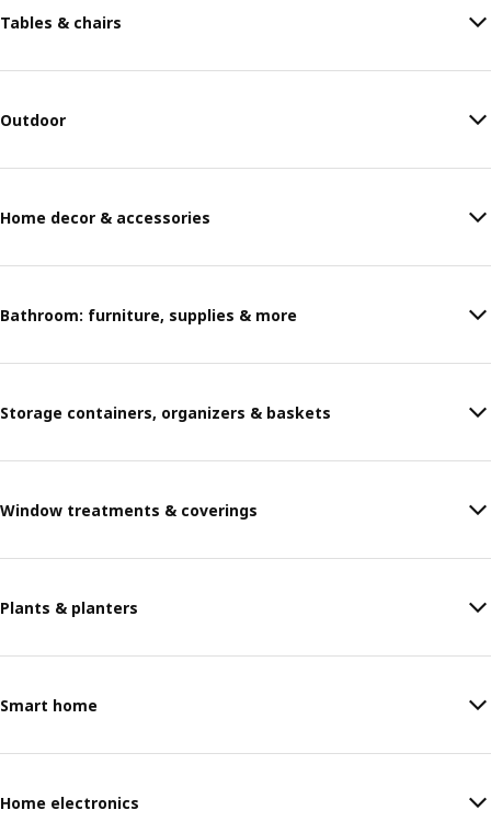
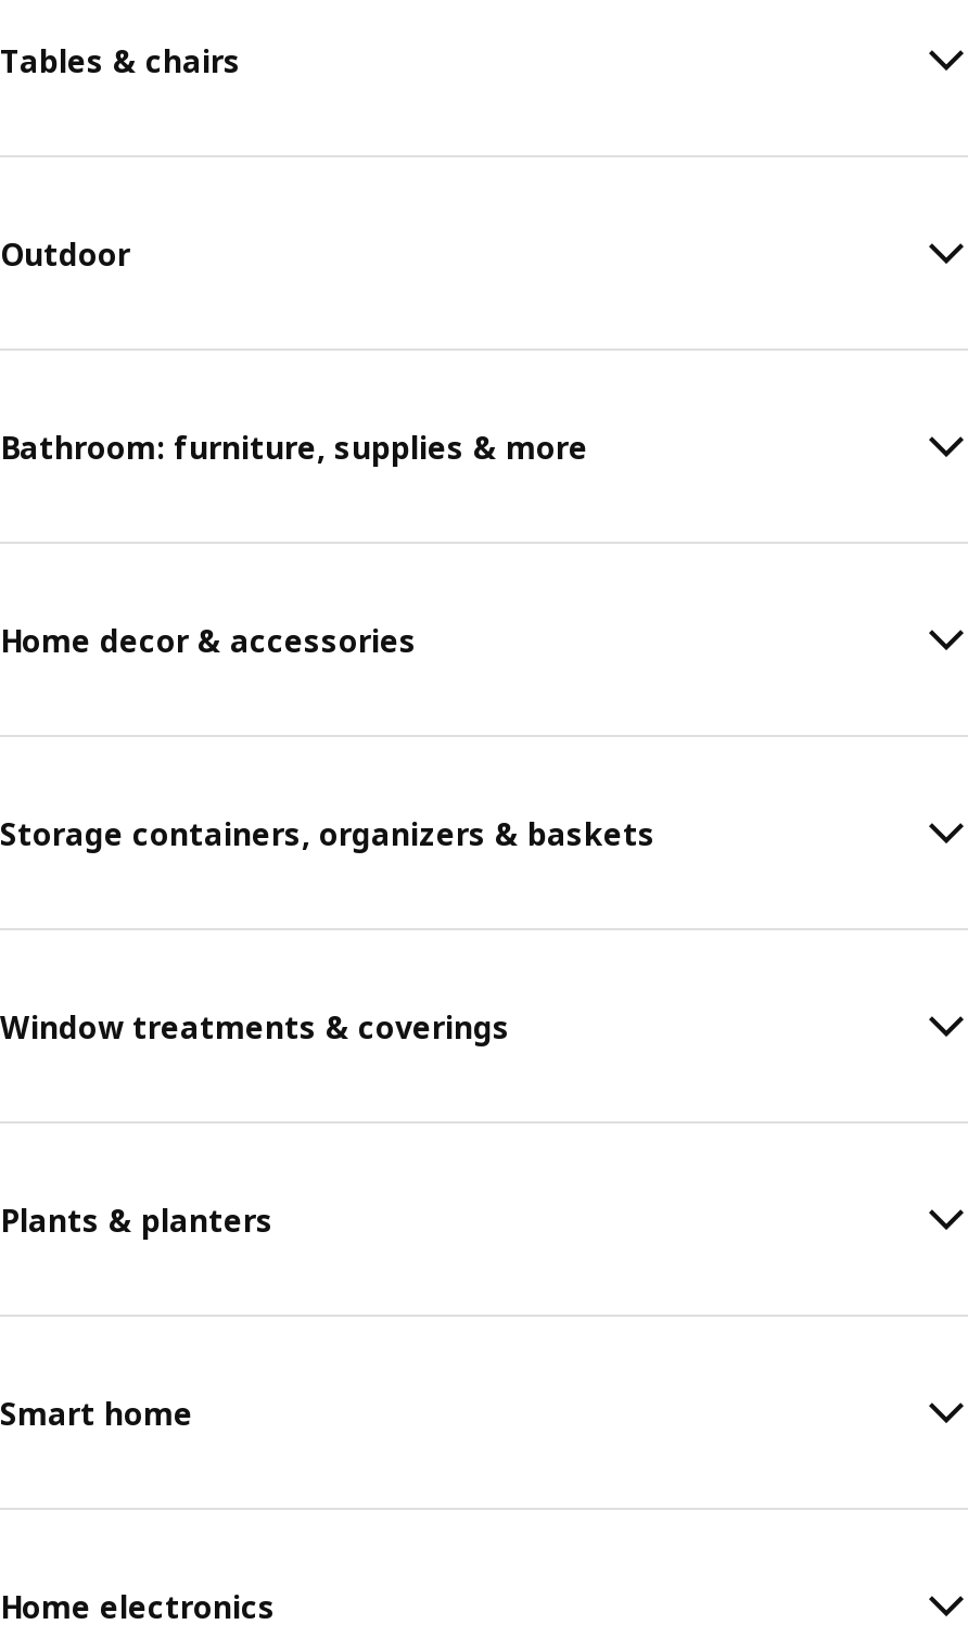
moved down: Home decor & accessories

moved up: Bathroom: furniture, supplies & more
